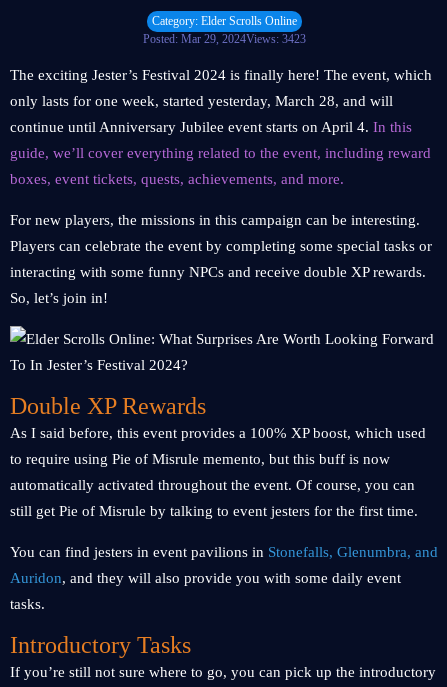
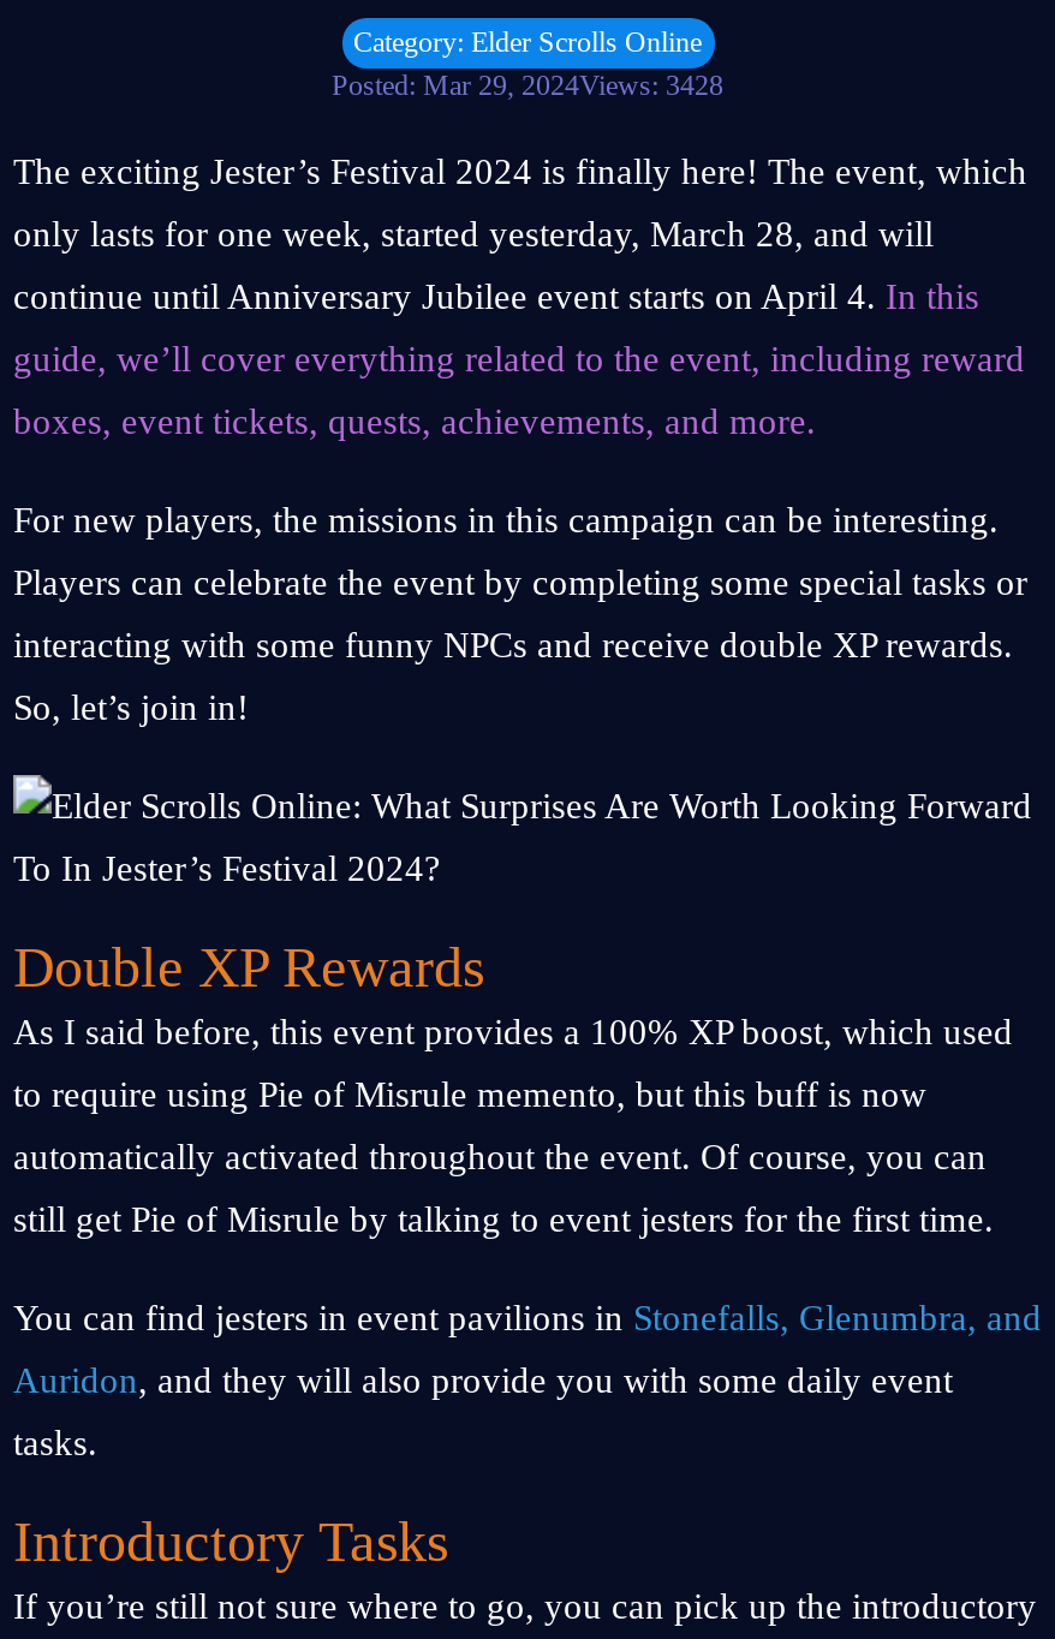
- Posted: Mar 29, 2024Views: 3423
+ Posted: Mar 29, 2024Views: 3428
